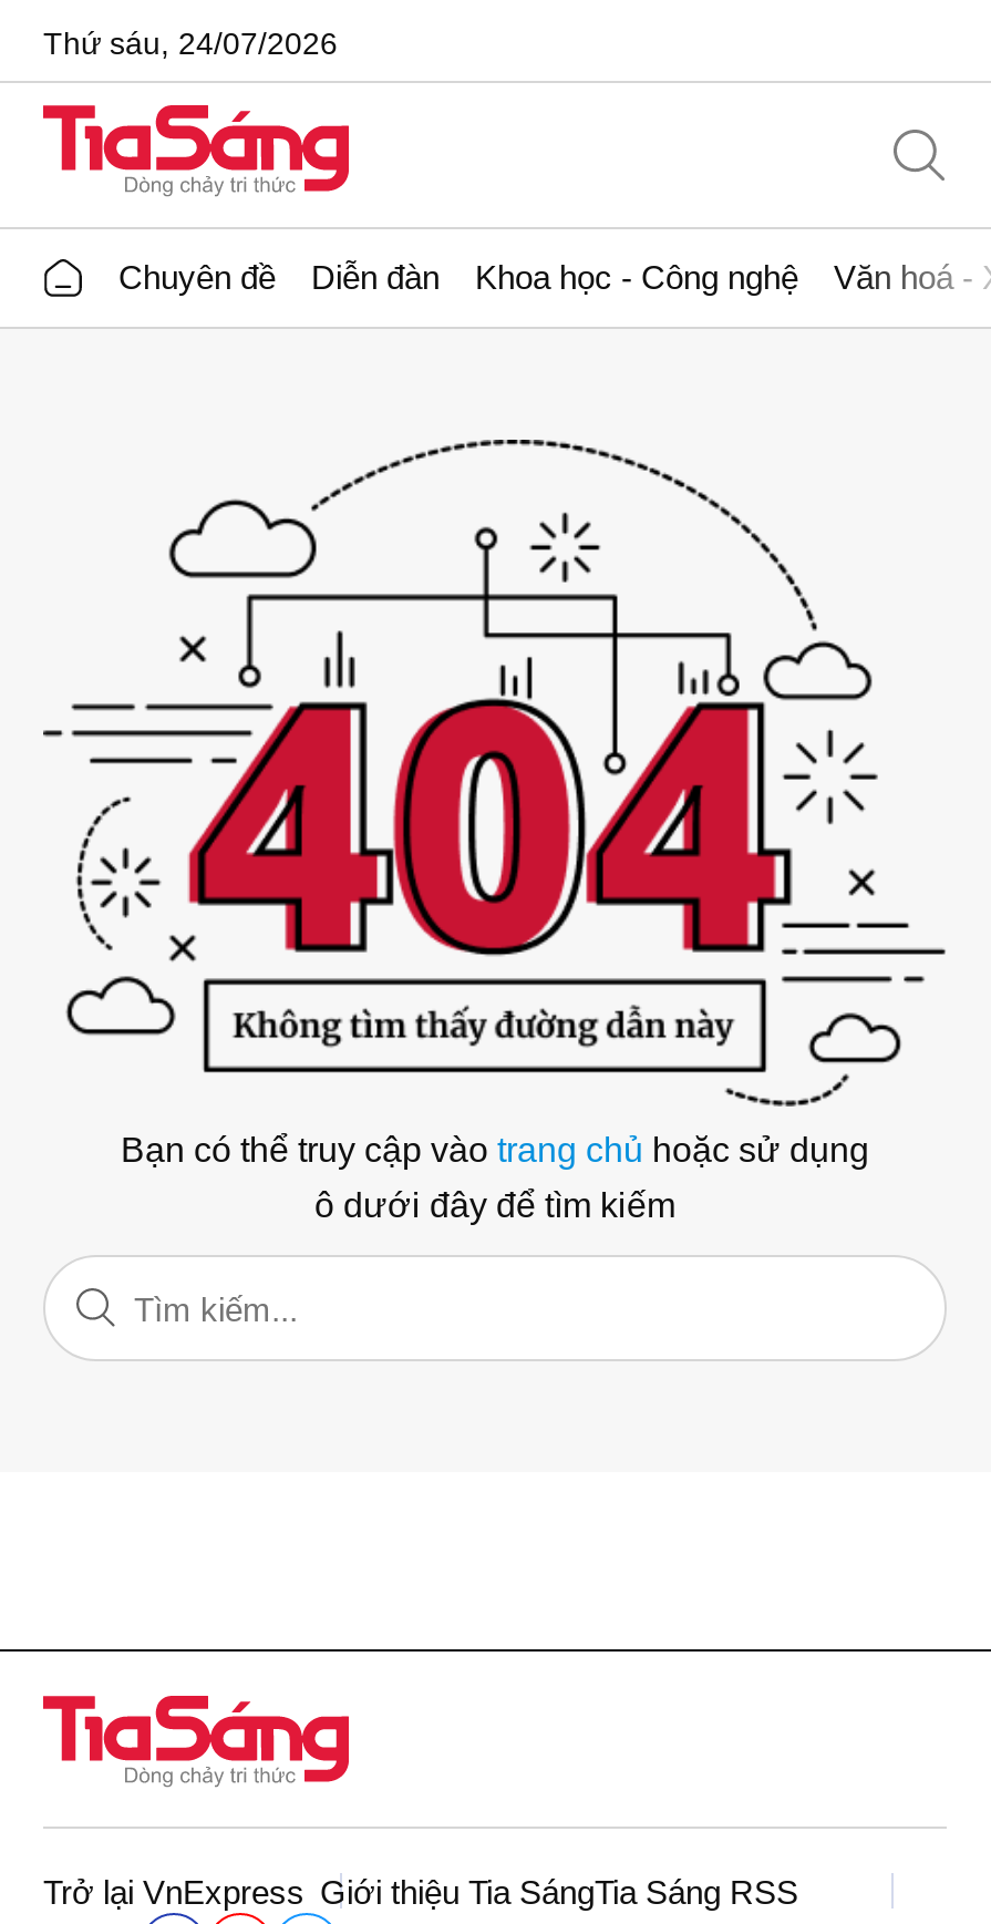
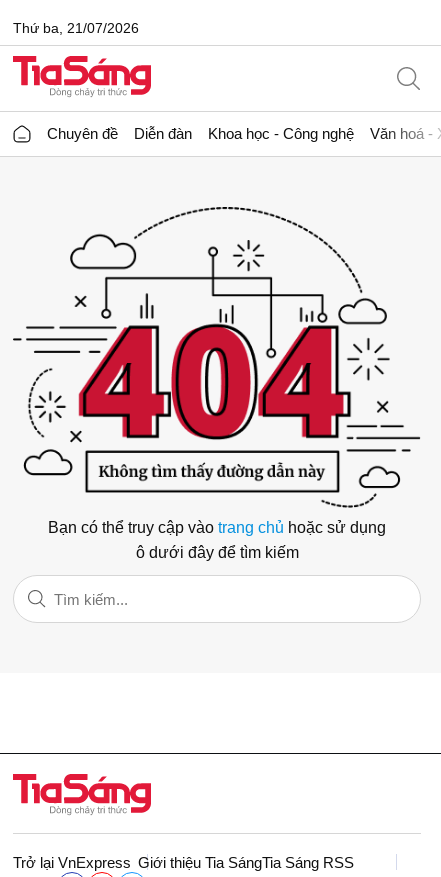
- Thứ sáu, 24/07/2026
+ Thứ ba, 21/07/2026
